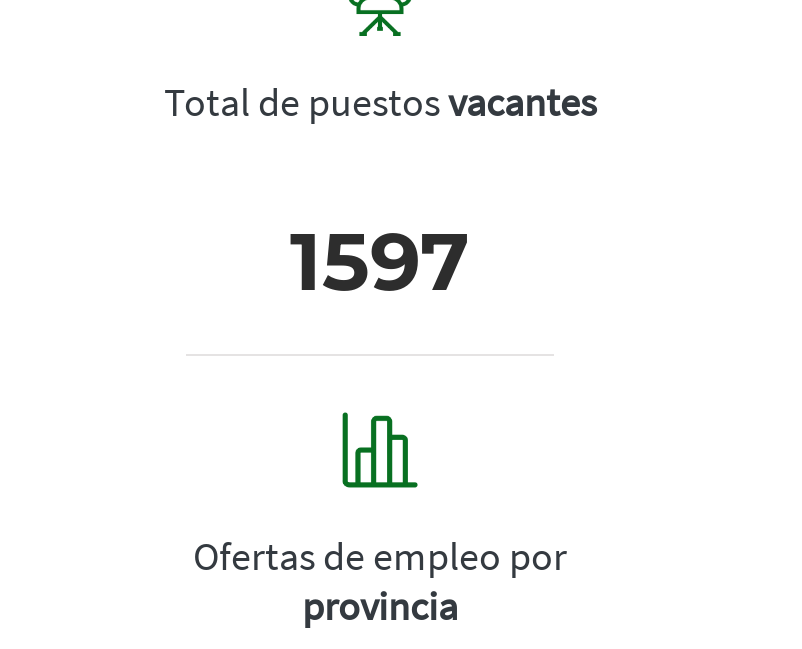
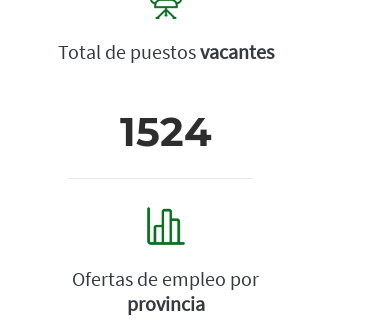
- 1597
+ 1524
